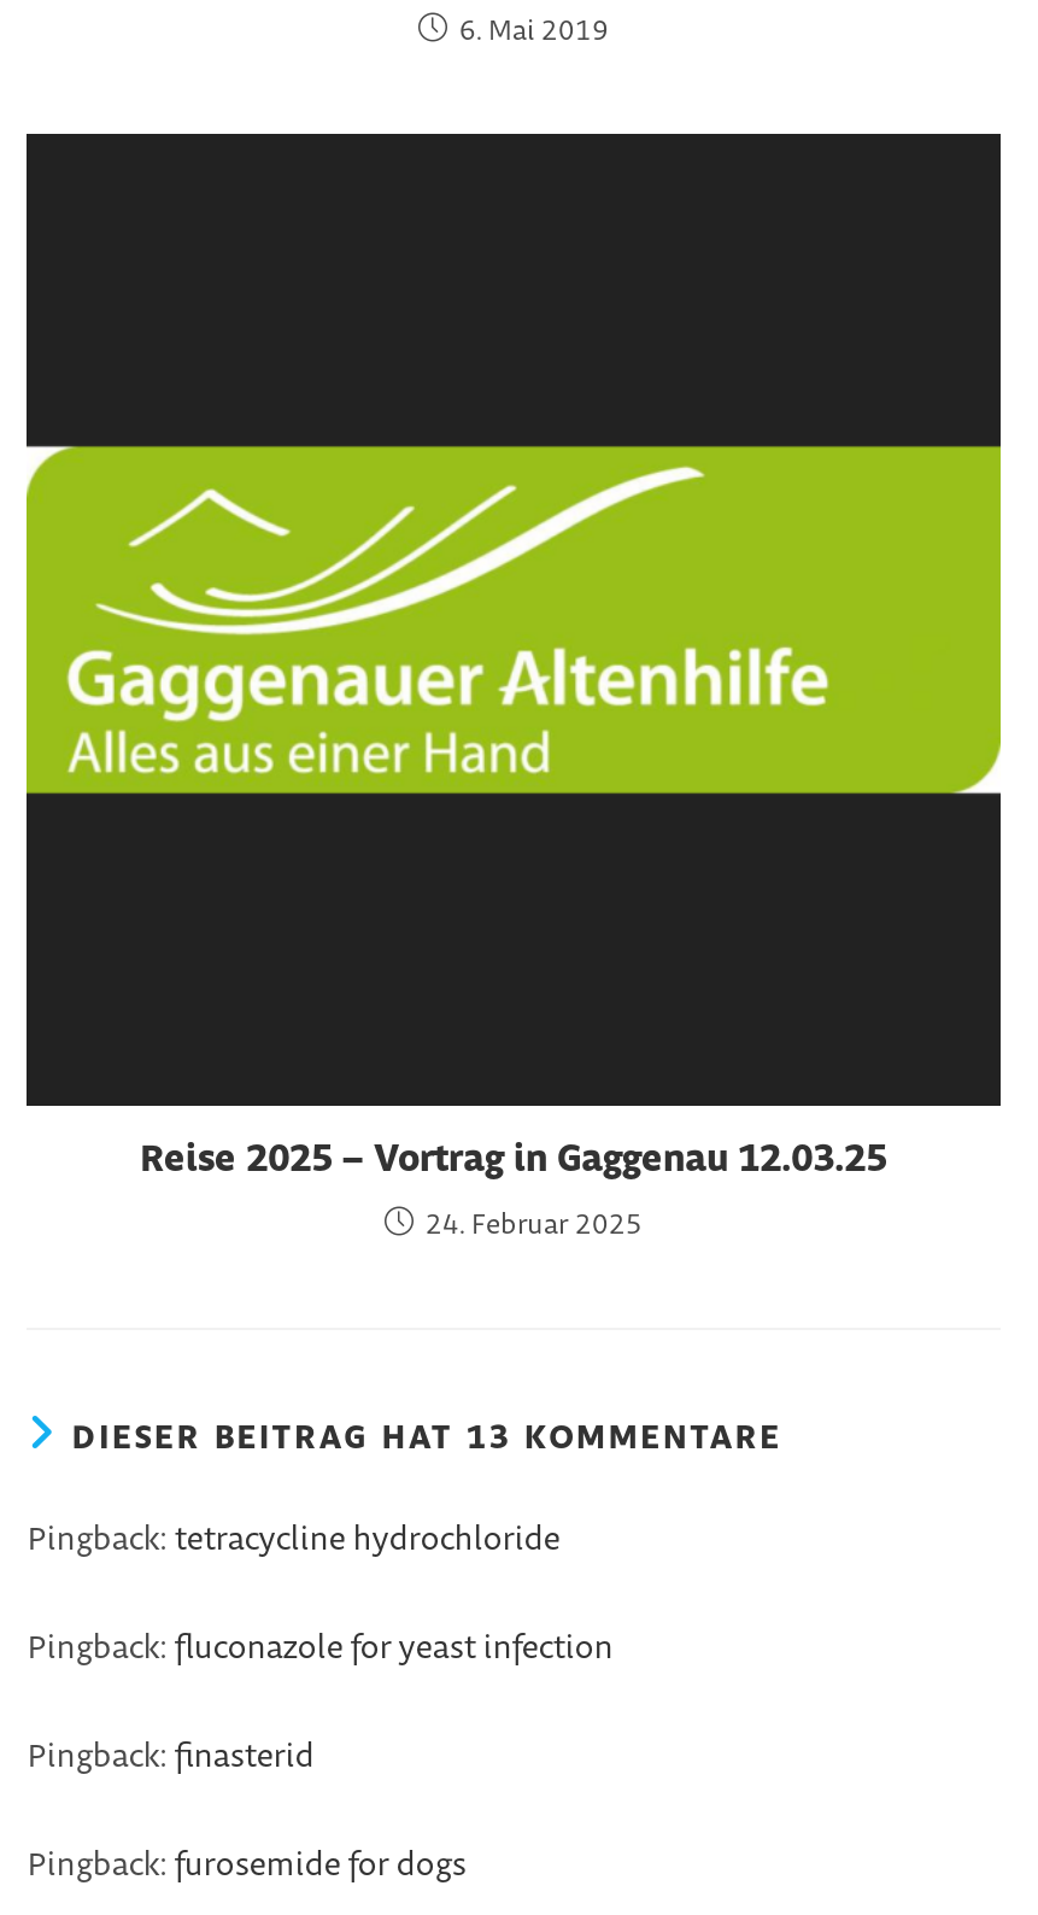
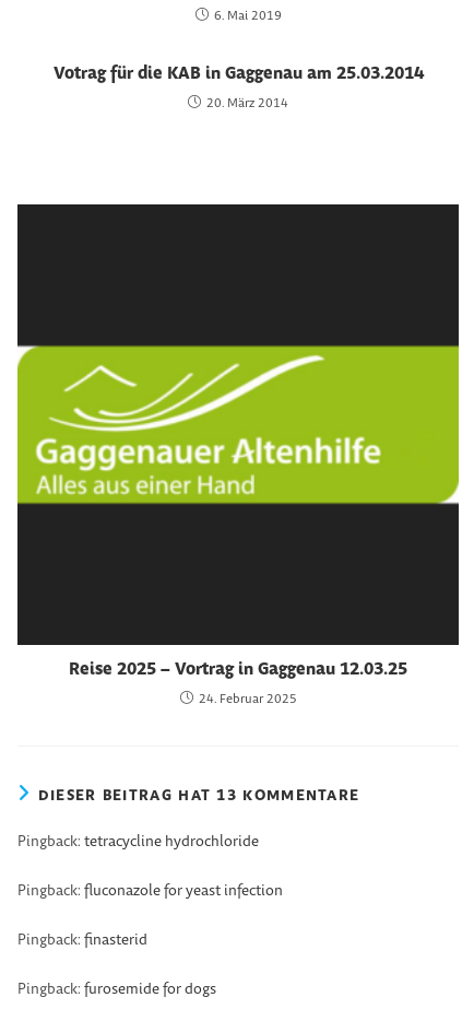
+ Votrag für die KAB in Gaggenau am 25.03.2014
+ 20. März 2014
